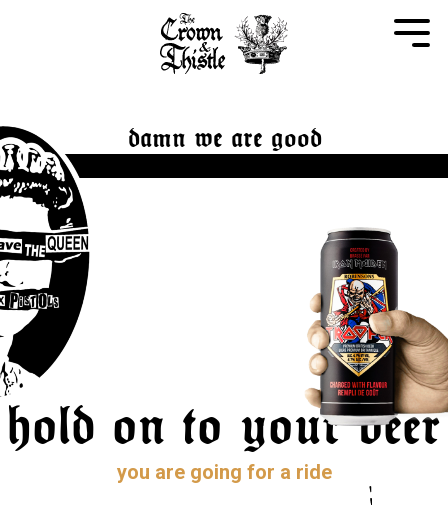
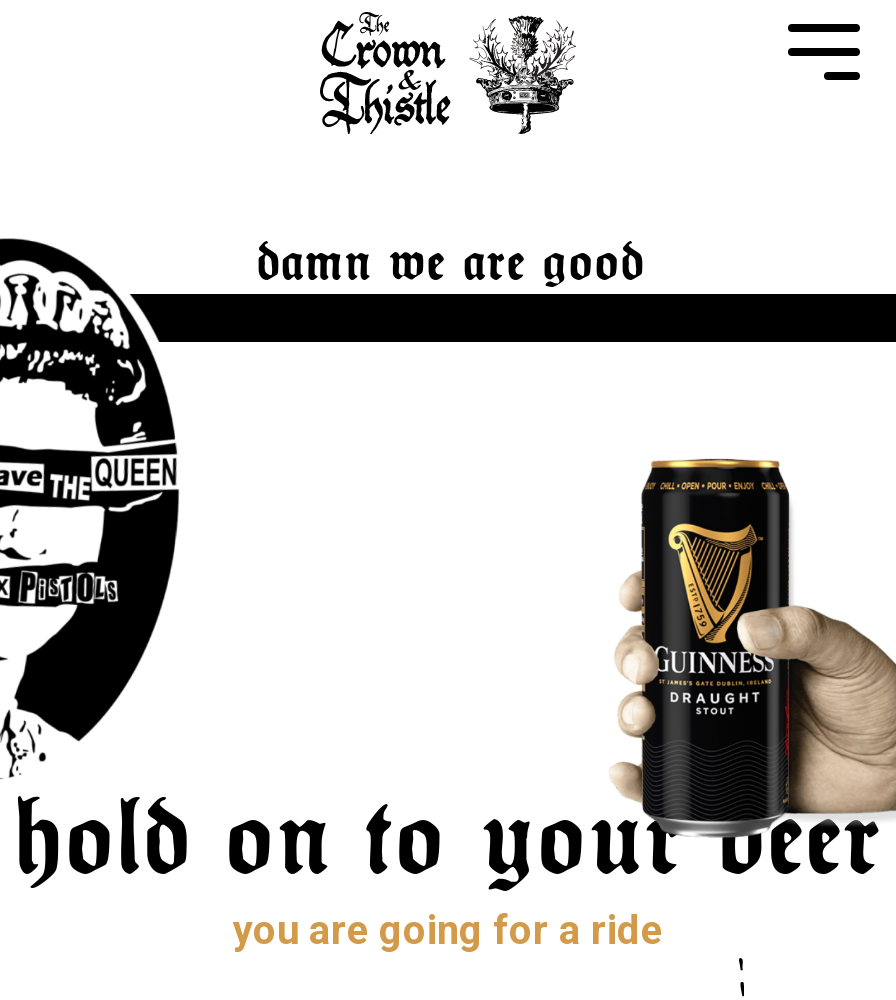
- [image]
+ [image]
